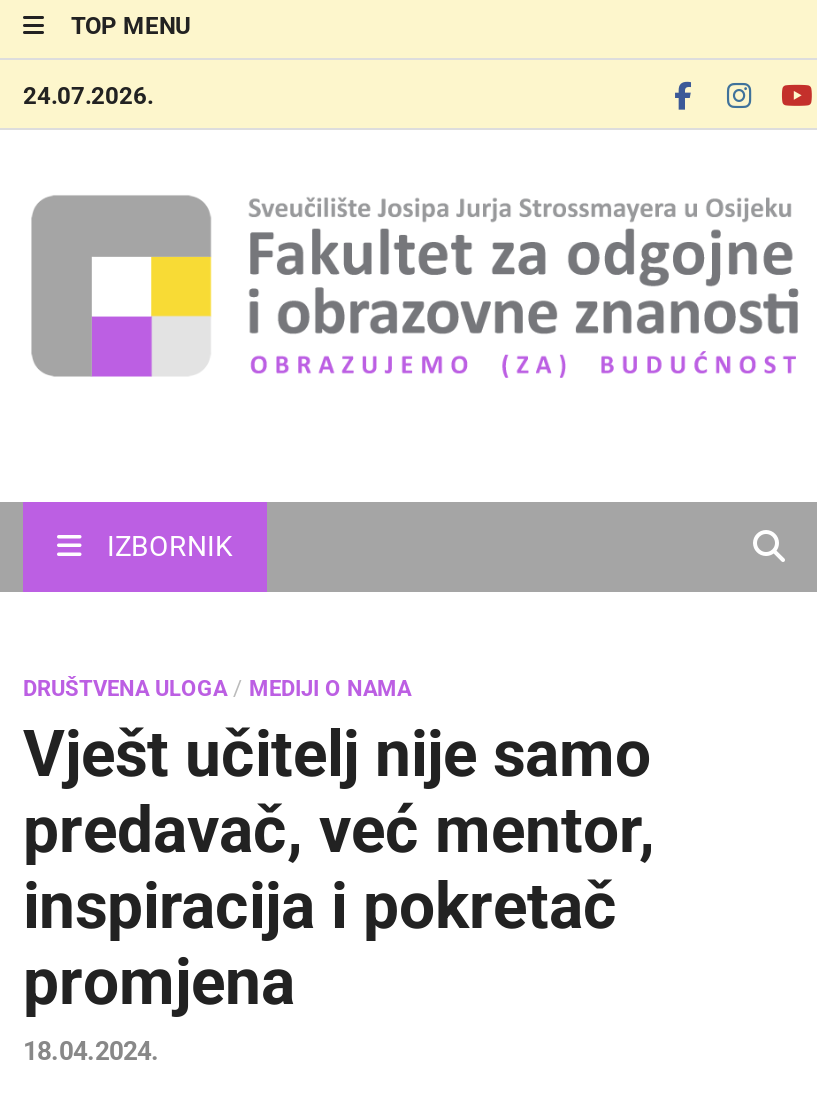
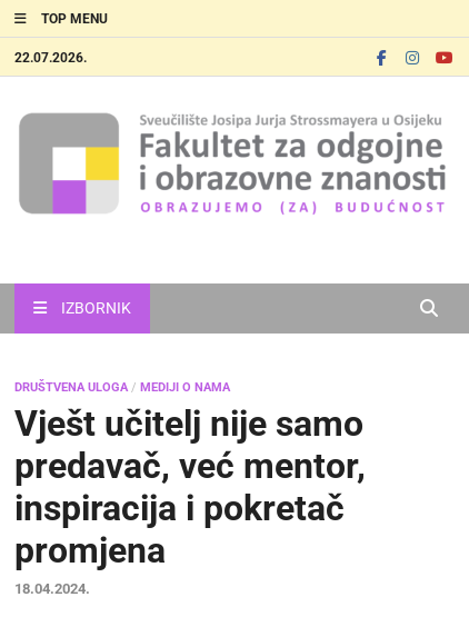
- 24.07.2026.
+ 22.07.2026.
